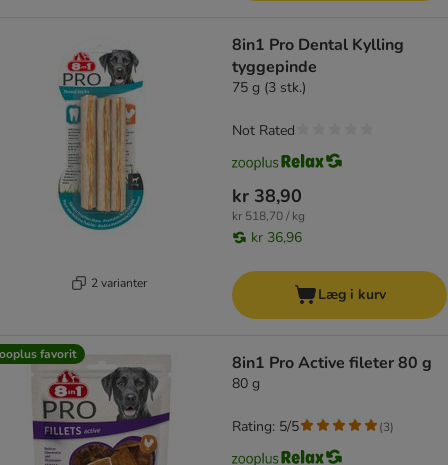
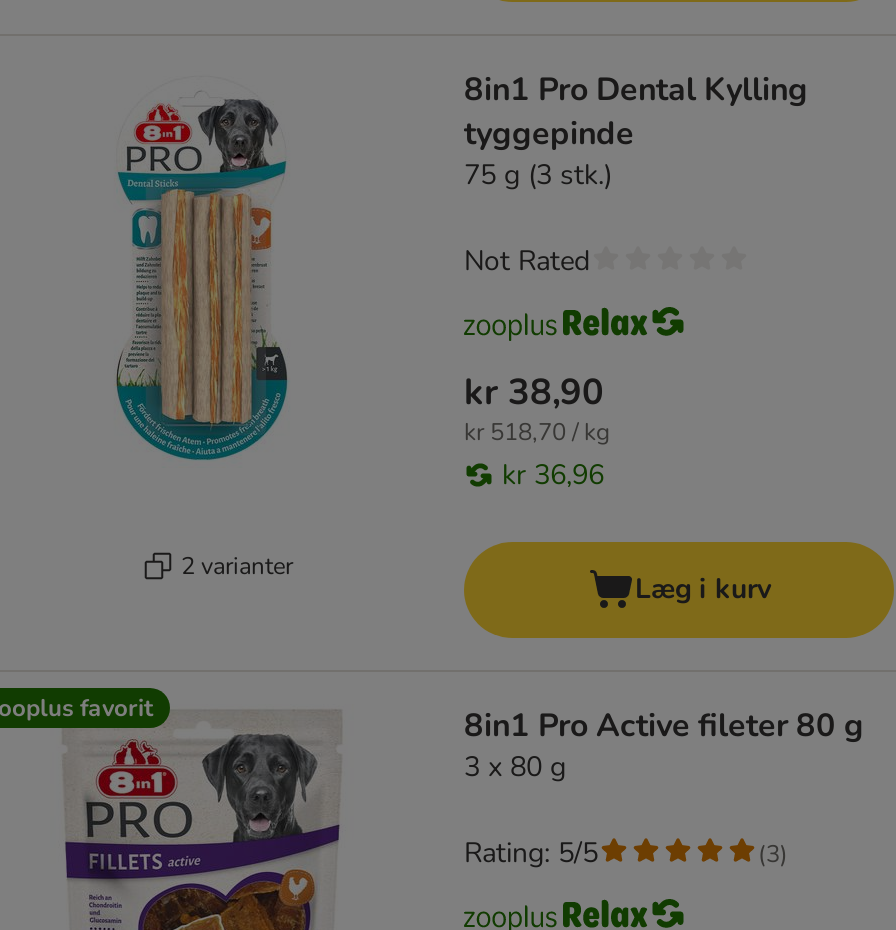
- 80 g
+ 3 x 80 g
